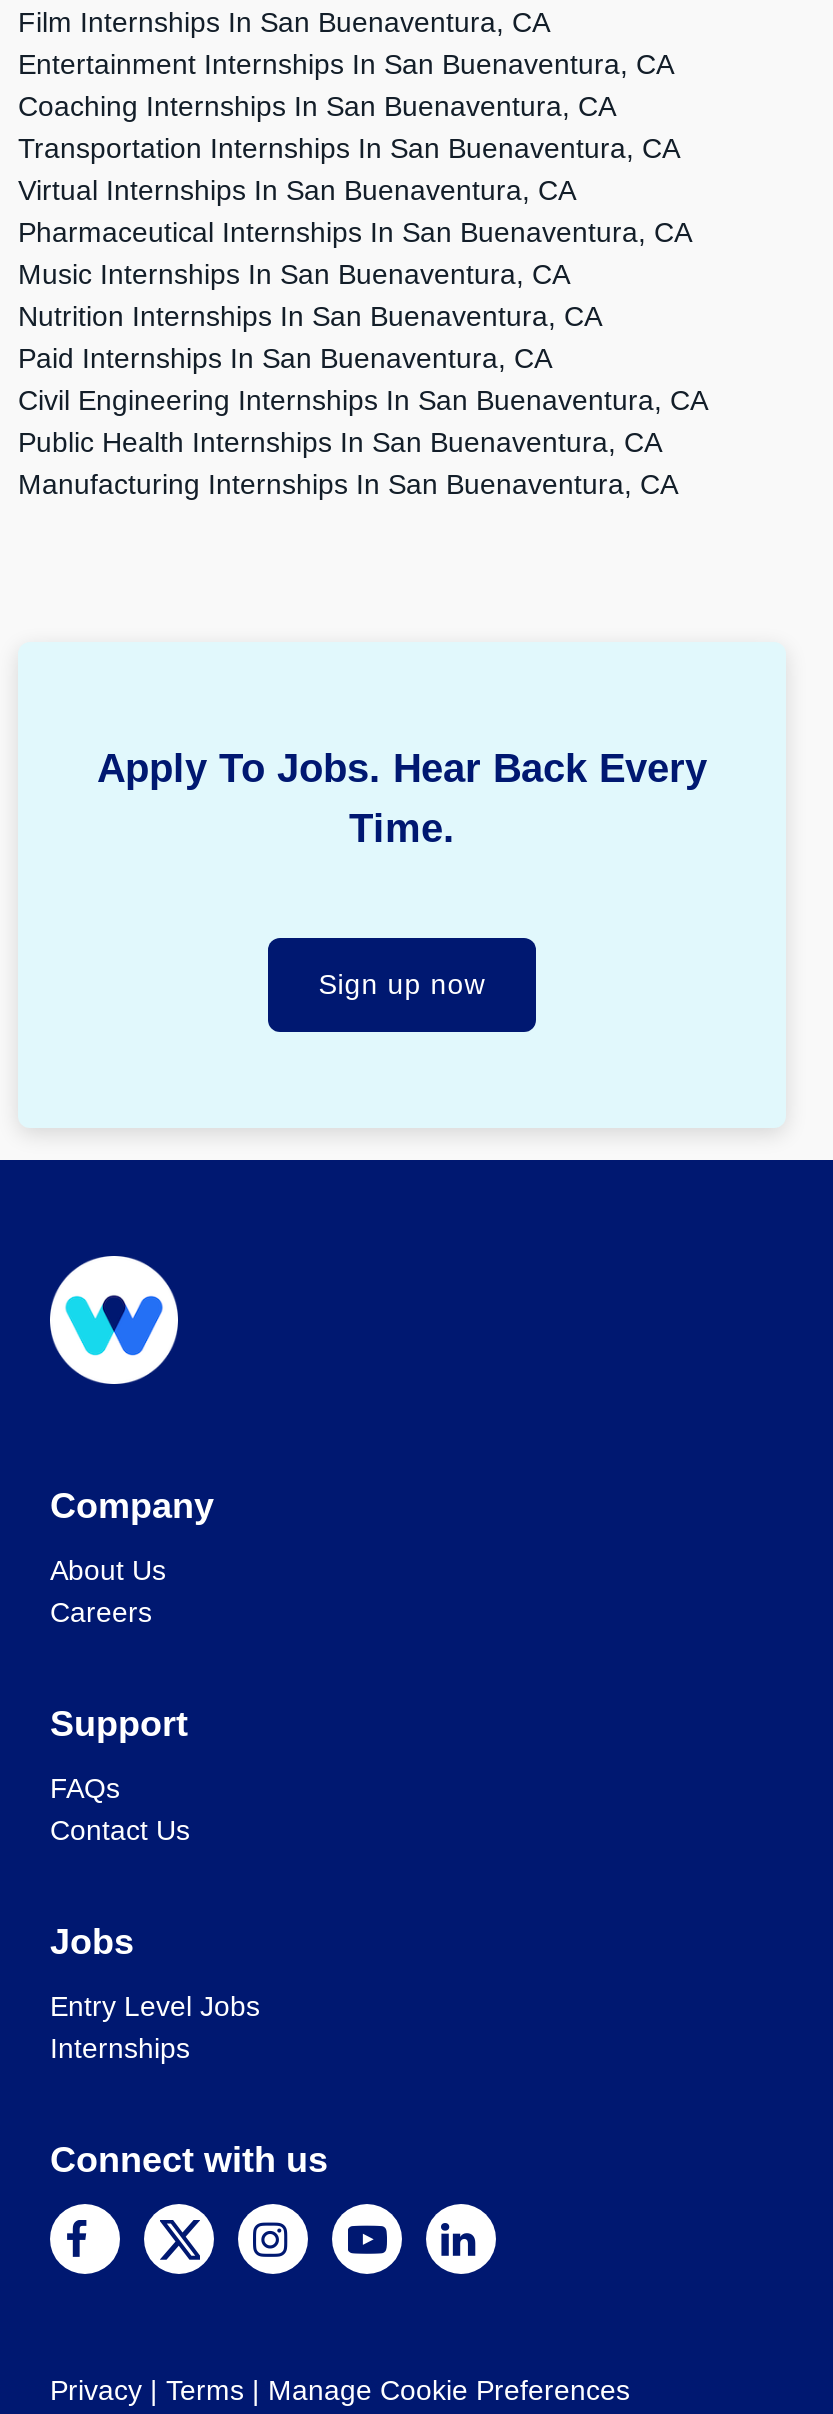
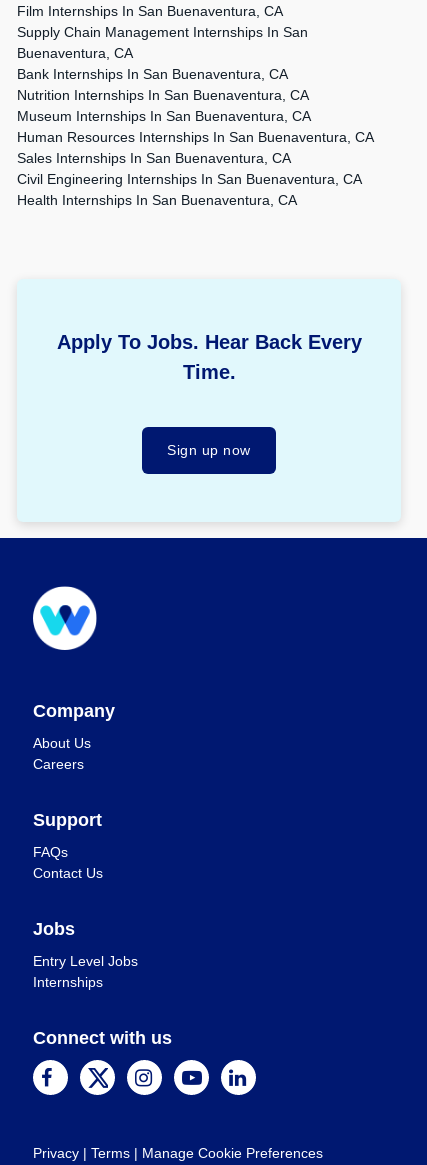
- Entertainment Internships In San Buenaventura, CA
- Coaching Internships In San Buenaventura, CA
- Transportation Internships In San Buenaventura, CA
- Virtual Internships In San Buenaventura, CA
- Pharmaceutical Internships In San Buenaventura, CA
- Music Internships In San Buenaventura, CA
+ Supply Chain Management Internships In San
+ Buenaventura, CA
+ Bank Internships In San Buenaventura, CA

moved up: Nutrition Internships In San Buenaventura, CA

- Paid Internships In San Buenaventura, CA
+ Museum Internships In San Buenaventura, CA
+ Human Resources Internships In San Buenaventura, CA
+ Sales Internships In San Buenaventura, CA

- Public Health Internships In San Buenaventura, CA
- Manufacturing Internships In San Buenaventura, CA
+ Health Internships In San Buenaventura, CA
